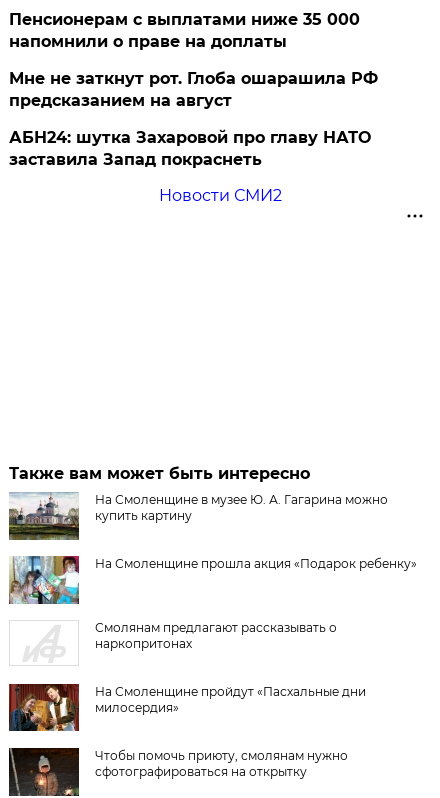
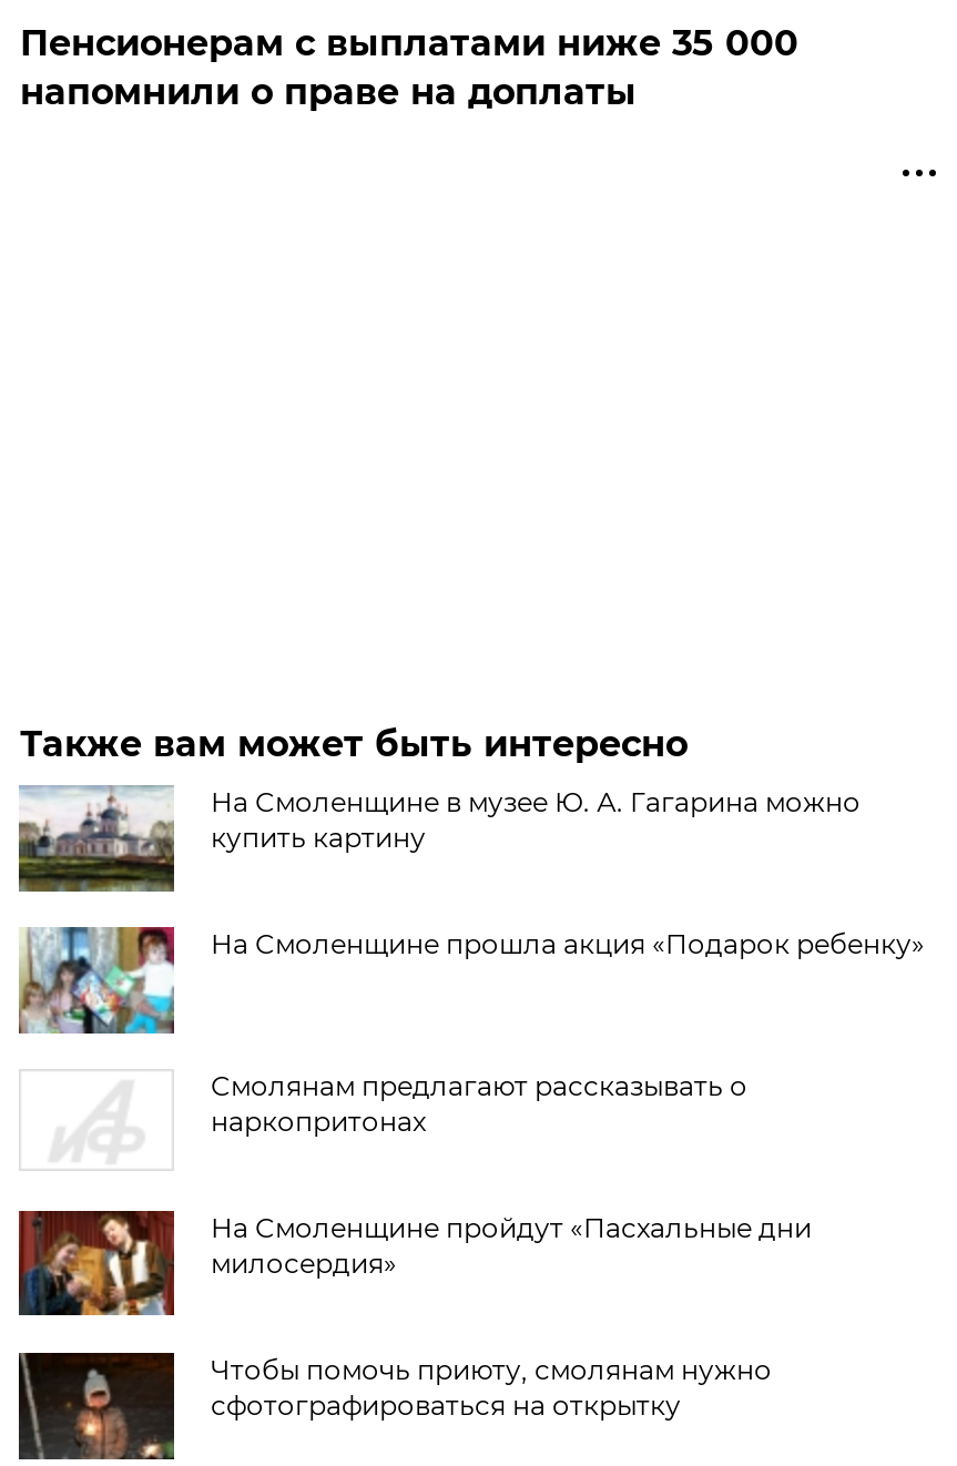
- Мне не заткнут рот. Глоба ошарашила РФ
- предсказанием на август
- АБН24: шутка Захаровой про главу НАТО
- заставила Запад покраснеть
- Новости СМИ2
